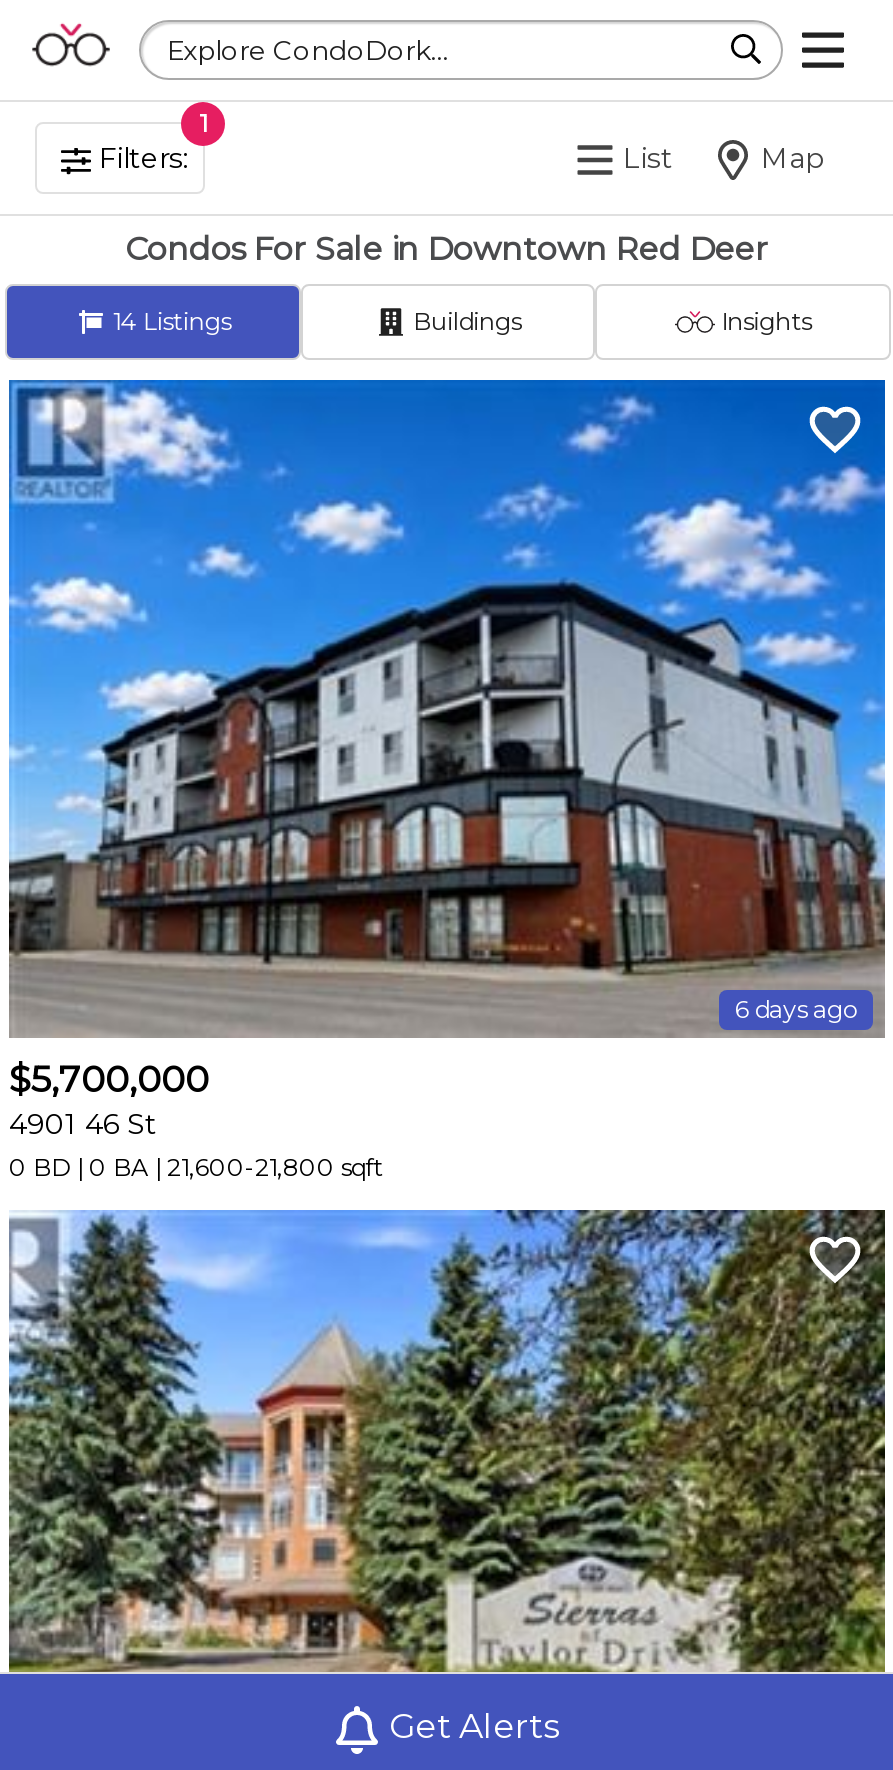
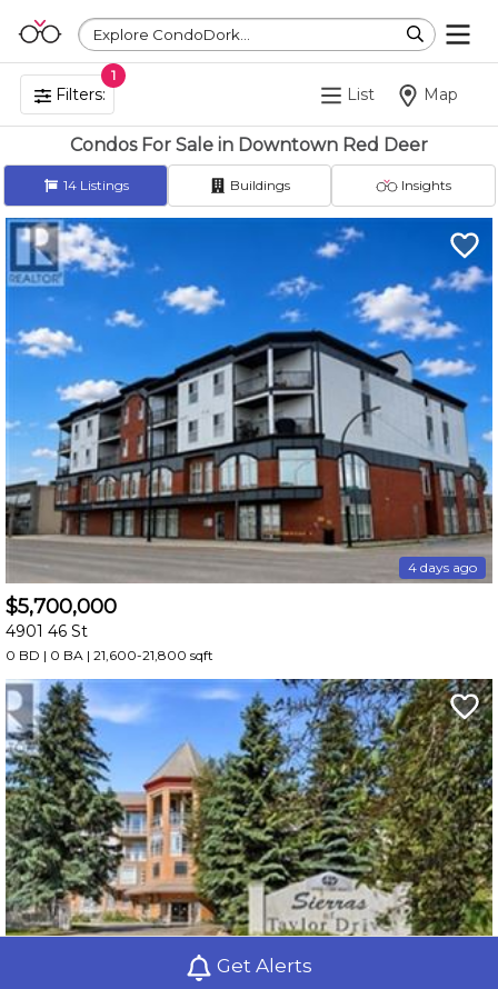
- 6 days ago
+ 4 days ago
